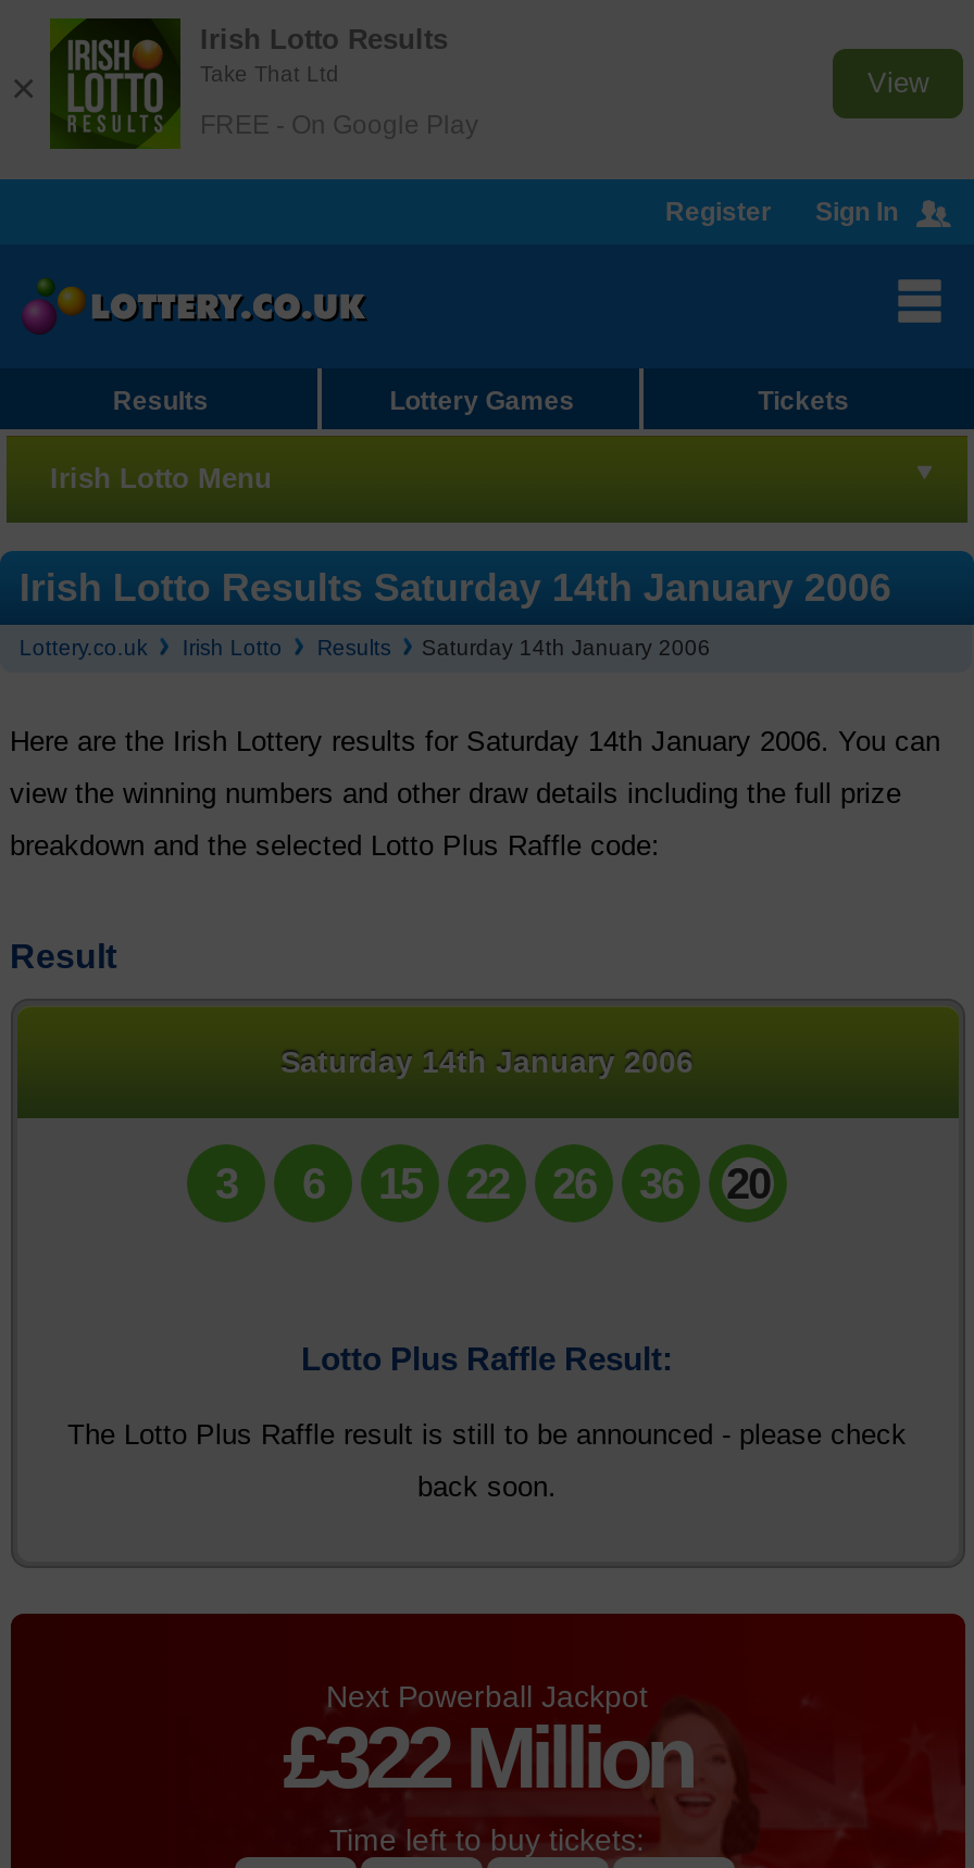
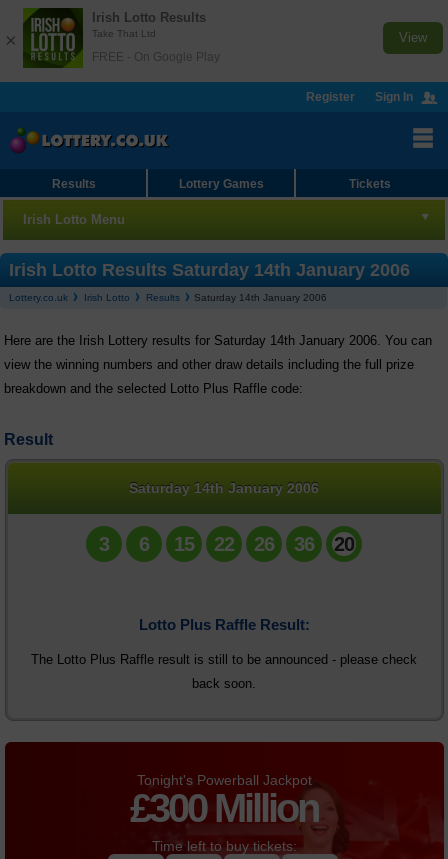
- Next Powerball Jackpot
+ Tonight's Powerball Jackpot

- £322 Million
+ £300 Million
